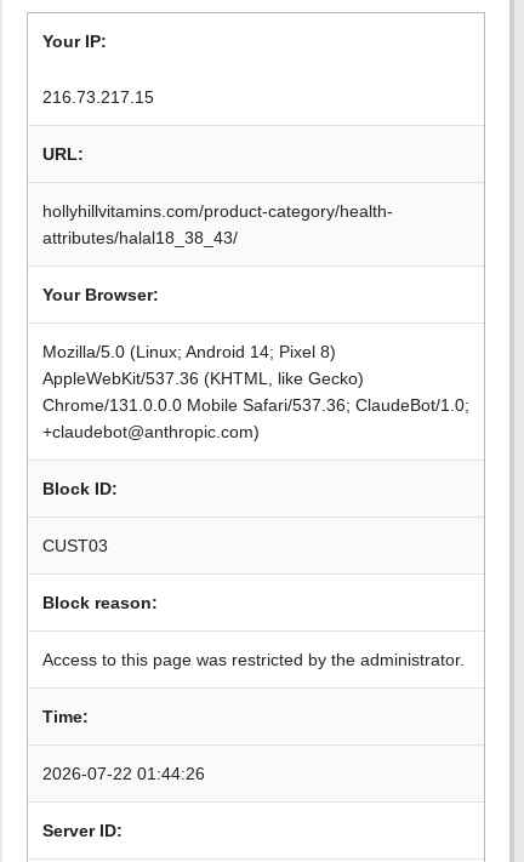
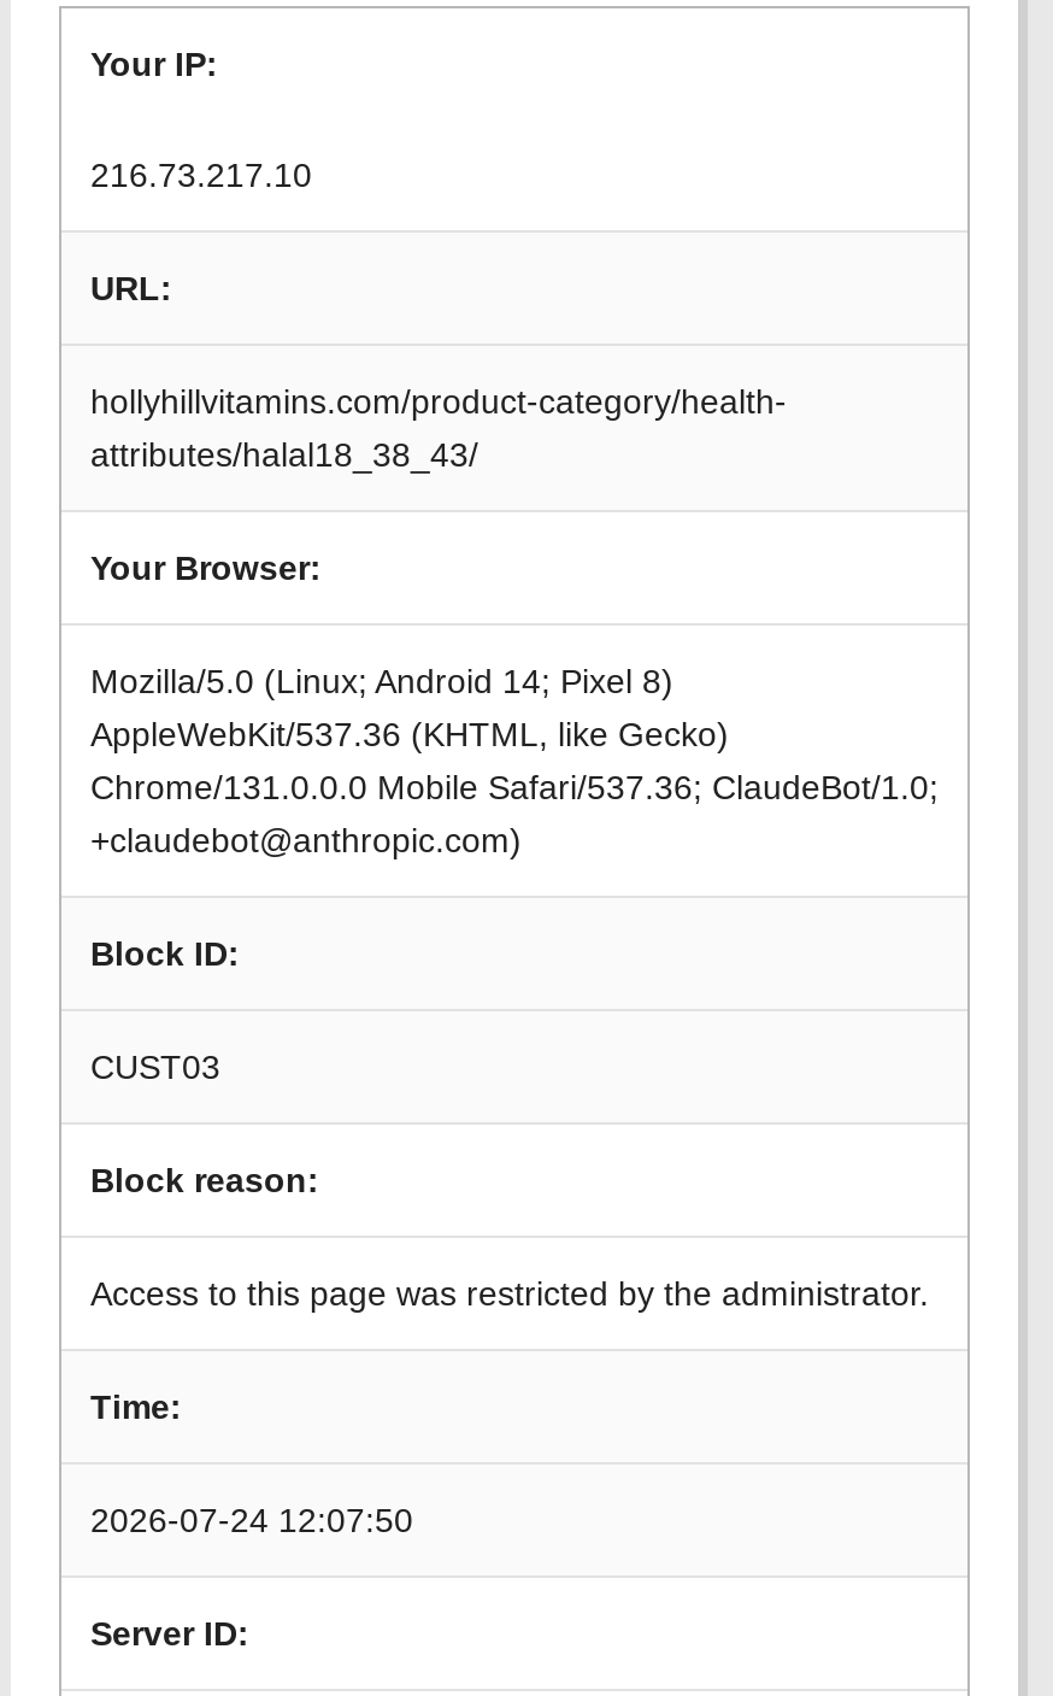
- 216.73.217.15
+ 216.73.217.10

- 2026-07-22 01:44:26
+ 2026-07-24 12:07:50
